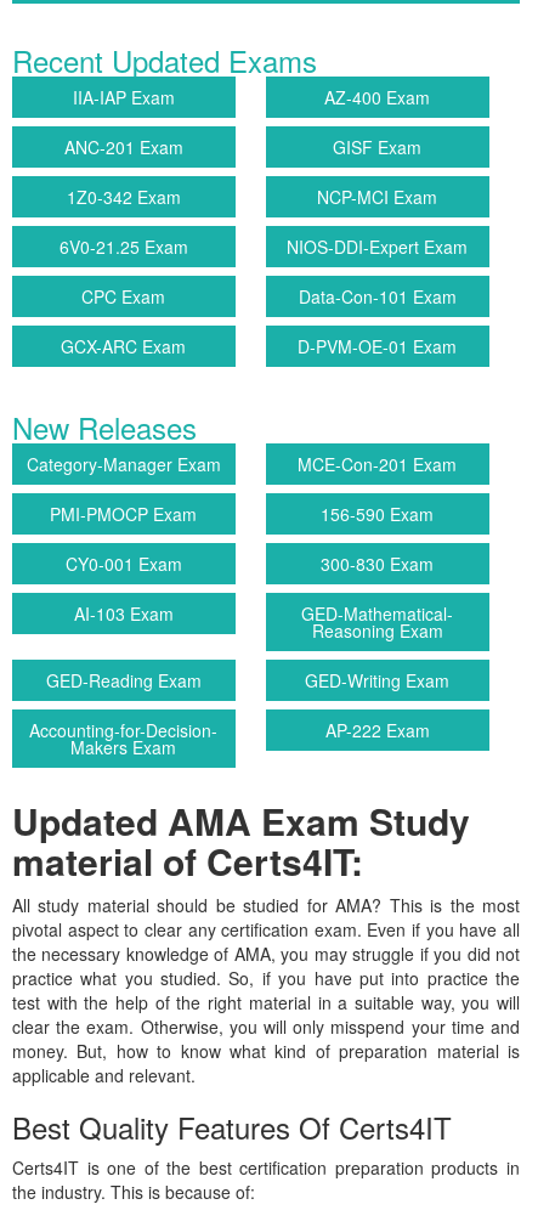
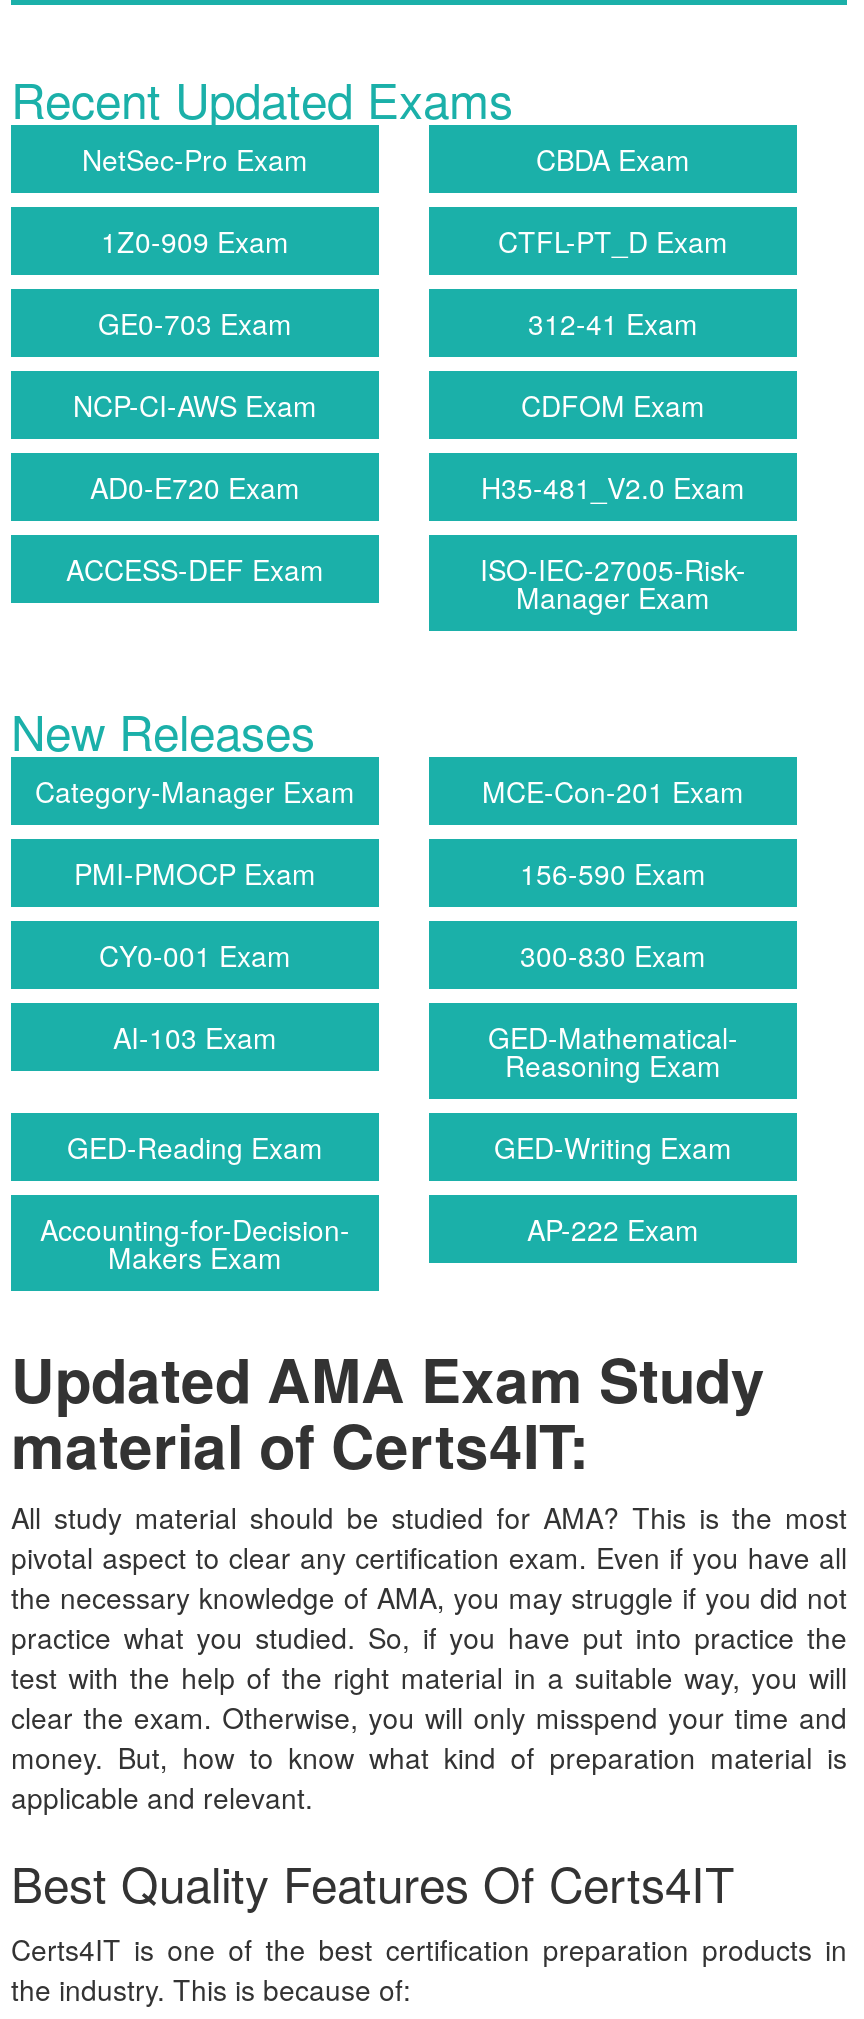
- IIA-IAP Exam
- AZ-400 Exam
+ NetSec-Pro Exam
+ CBDA Exam

- ANC-201 Exam
- GISF Exam
+ 1Z0-909 Exam
+ CTFL-PT_D Exam

- 1Z0-342 Exam
- NCP-MCI Exam
+ GE0-703 Exam
+ 312-41 Exam

- 6V0-21.25 Exam
- NIOS-DDI-Expert Exam
+ NCP-CI-AWS Exam
+ CDFOM Exam

- CPC Exam
- Data-Con-101 Exam
+ AD0-E720 Exam
+ H35-481_V2.0 Exam

- GCX-ARC Exam
- D-PVM-OE-01 Exam
+ ACCESS-DEF Exam
+ ISO-IEC-27005-Risk-
+ Manager Exam
